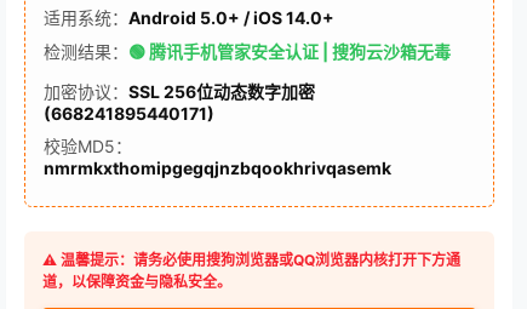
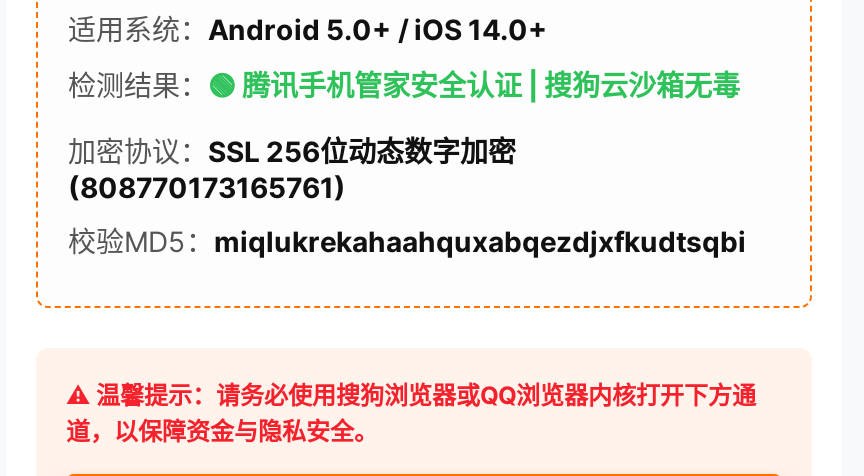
- (668241895440171)
+ (808770173165761)

- 校验MD5：
- nmrmkxthomipgegqjnzbqookhrivqasemk
+ 校验MD5：miqlukrekahaahquxabqezdjxfkudtsqbi
